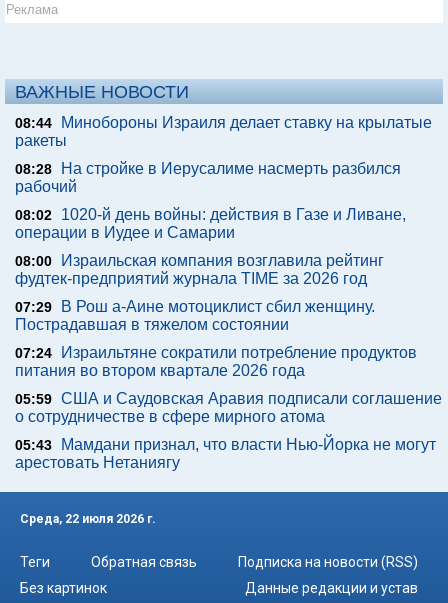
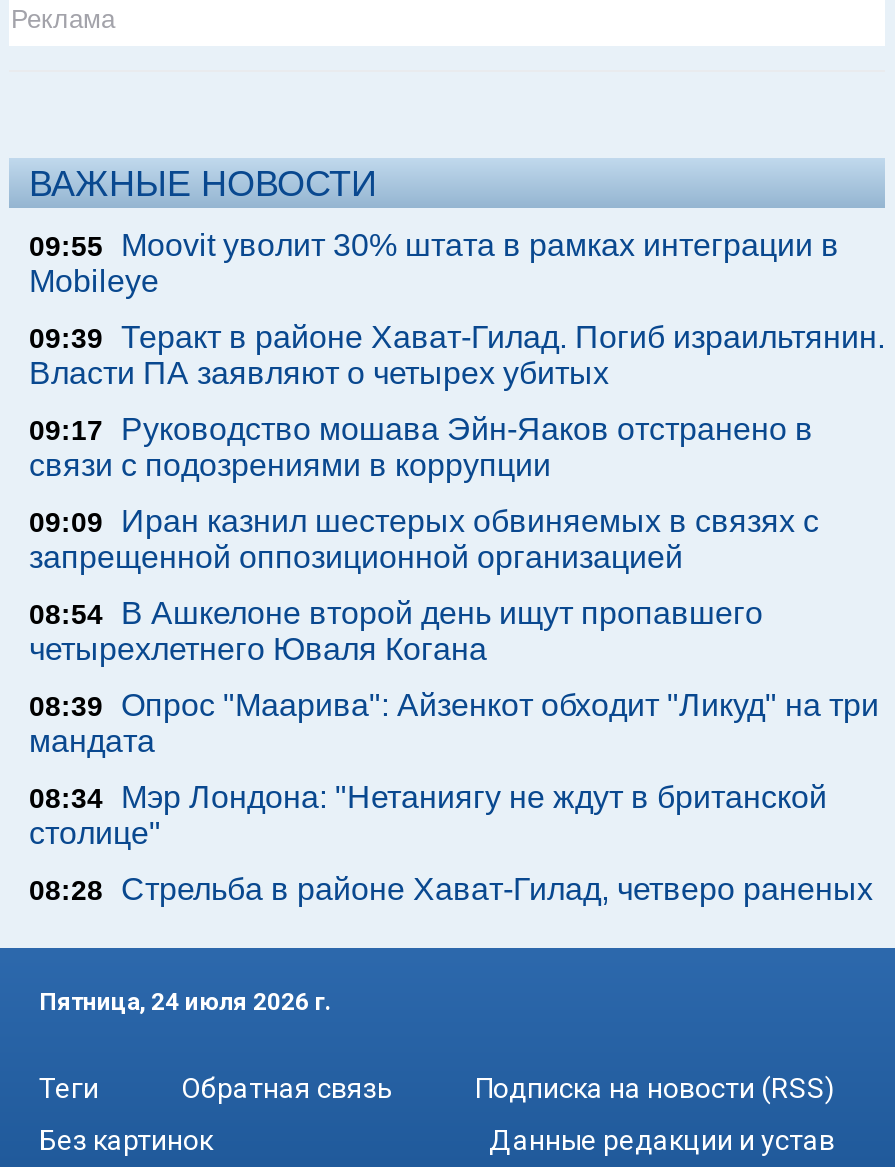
- 08:44 Минобороны Израиля делает ставку на крылатые
- ракеты
+ 09:55 Moovit уволит 30% штата в рамках интеграции в
+ Mobileye

- 08:28 На стройке в Иерусалиме насмерть разбился
- рабочий
+ 09:39 Теракт в районе Хават-Гилад. Погиб израильтянин.
+ Власти ПА заявляют о четырех убитых

- 08:02 1020-й день войны: действия в Газе и Ливане,
- операции в Иудее и Самарии
+ 09:17 Руководство мошава Эйн-Яаков отстранено в
+ связи с подозрениями в коррупции

- 08:00 Израильская компания возглавила рейтинг
- фудтек-предприятий журнала TIME за 2026 год
+ 09:09 Иран казнил шестерых обвиняемых в связях с
+ запрещенной оппозиционной организацией

- 07:29 В Рош а-Аине мотоциклист сбил женщину.
- Пострадавшая в тяжелом состоянии
+ 08:54 В Ашкелоне второй день ищут пропавшего
+ четырехлетнего Юваля Когана

- 07:24 Израильтяне сократили потребление продуктов
- питания во втором квартале 2026 года
+ 08:39 Опрос "Mаарива": Айзенкот обходит "Ликуд" на три
+ мандата

- 05:59 США и Саудовская Аравия подписали соглашение
- о сотрудничестве в сфере мирного атома
+ 08:34 Мэр Лондона: "Нетаниягу не ждут в британской
+ столице"

- 05:43 Мамдани признал, что власти Нью-Йорка не могут
- арестовать Нетаниягу
+ 08:28 Стрельба в районе Хават-Гилад, четверо раненых

- Среда, 22 июля 2026 г.
+ Пятница, 24 июля 2026 г.
